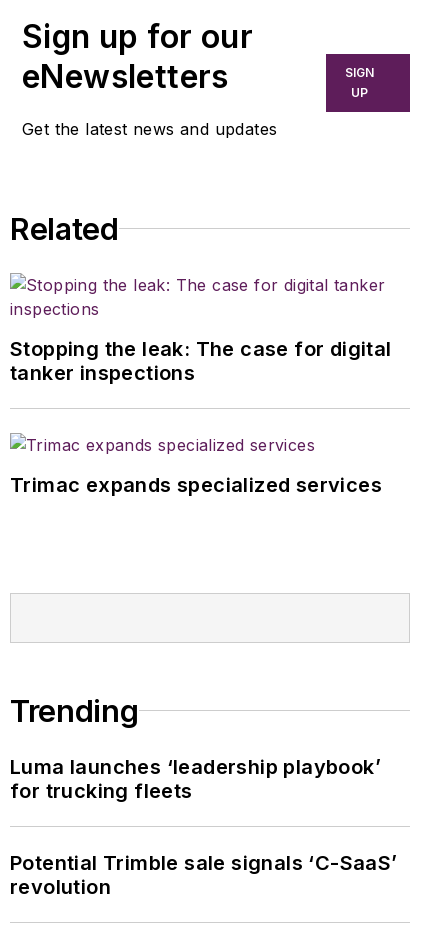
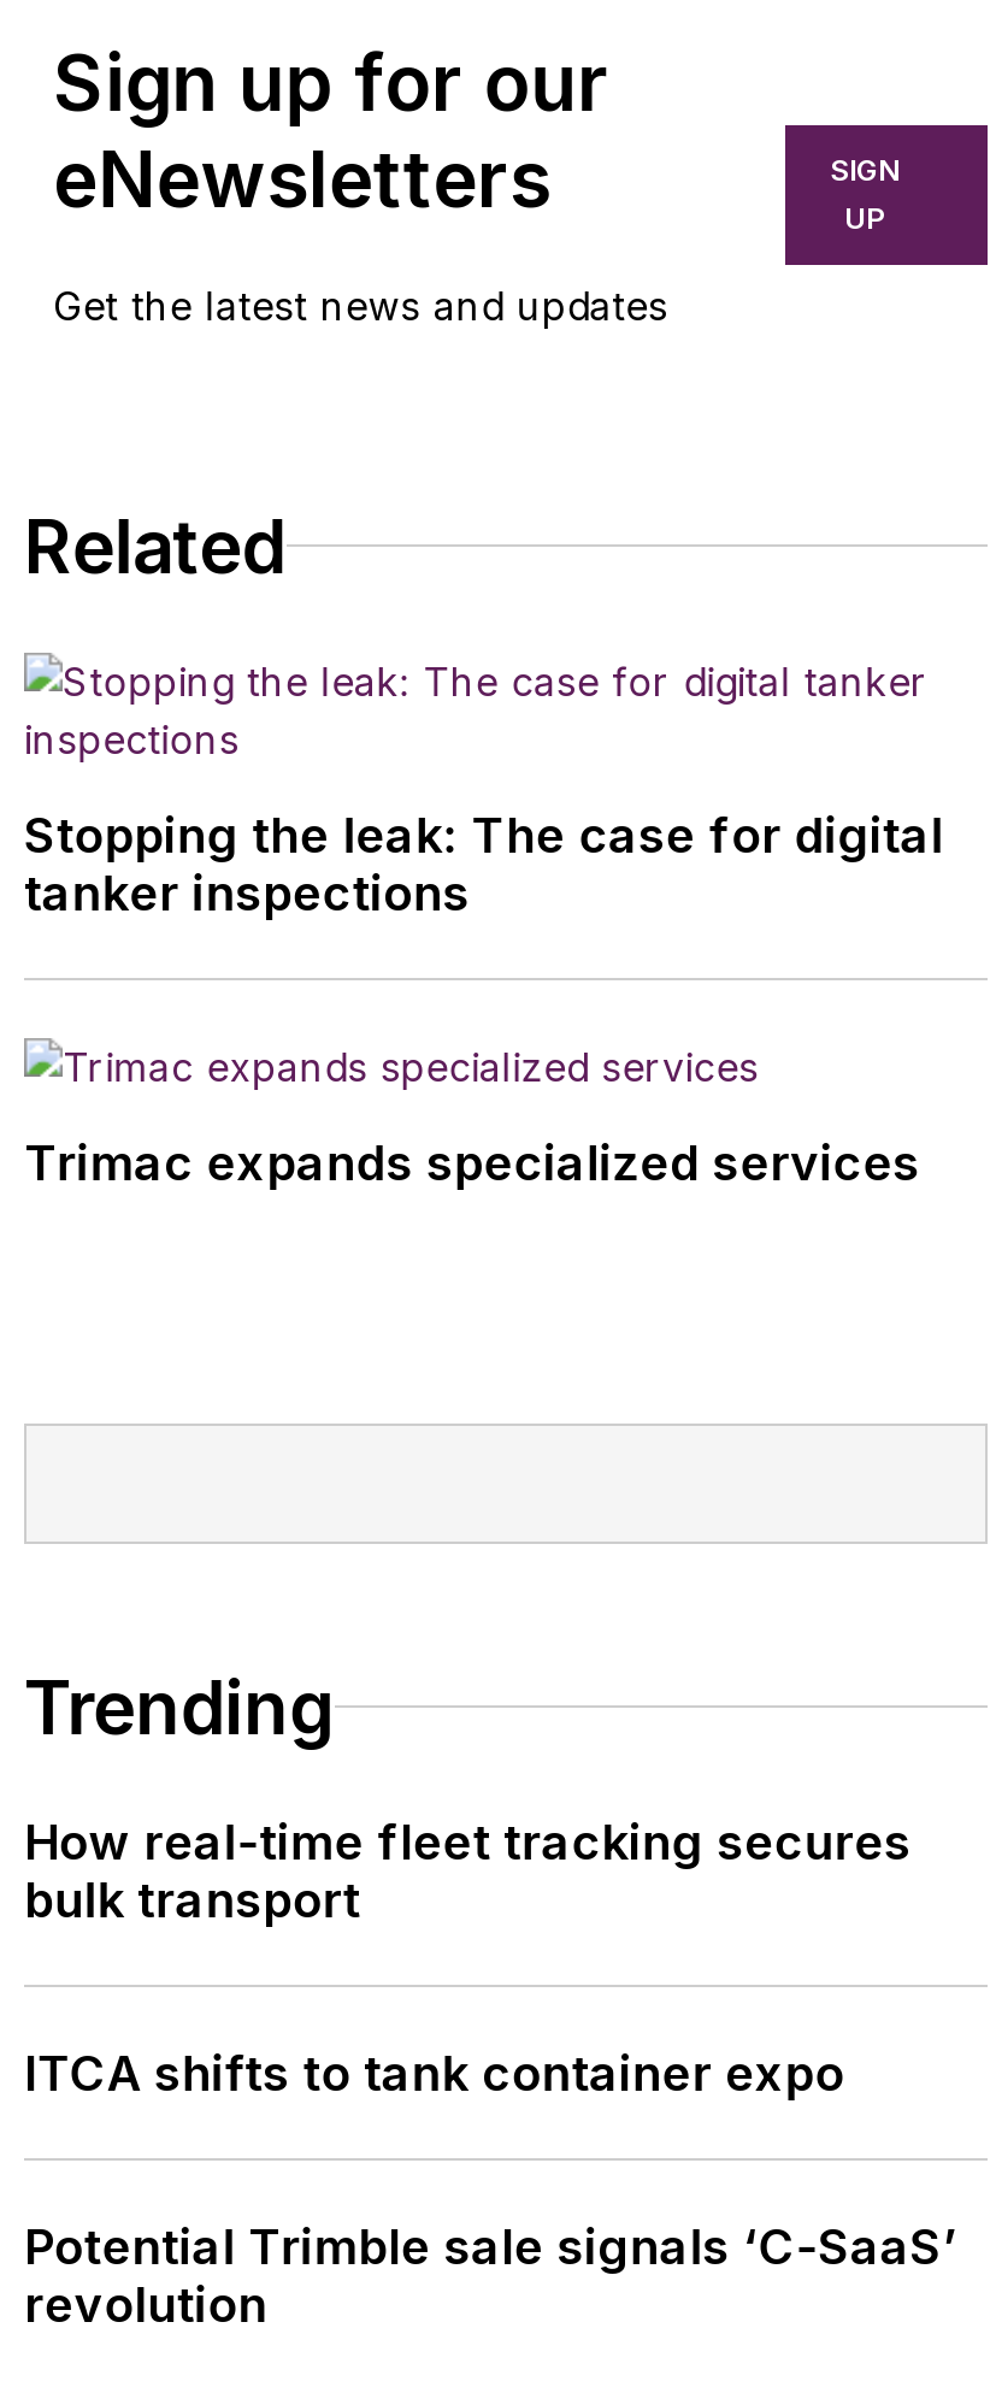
- Luma launches ‘leadership playbook’
- for trucking fleets
+ How real-time fleet tracking secures
+ bulk transport
+ ITCA shifts to tank container expo
